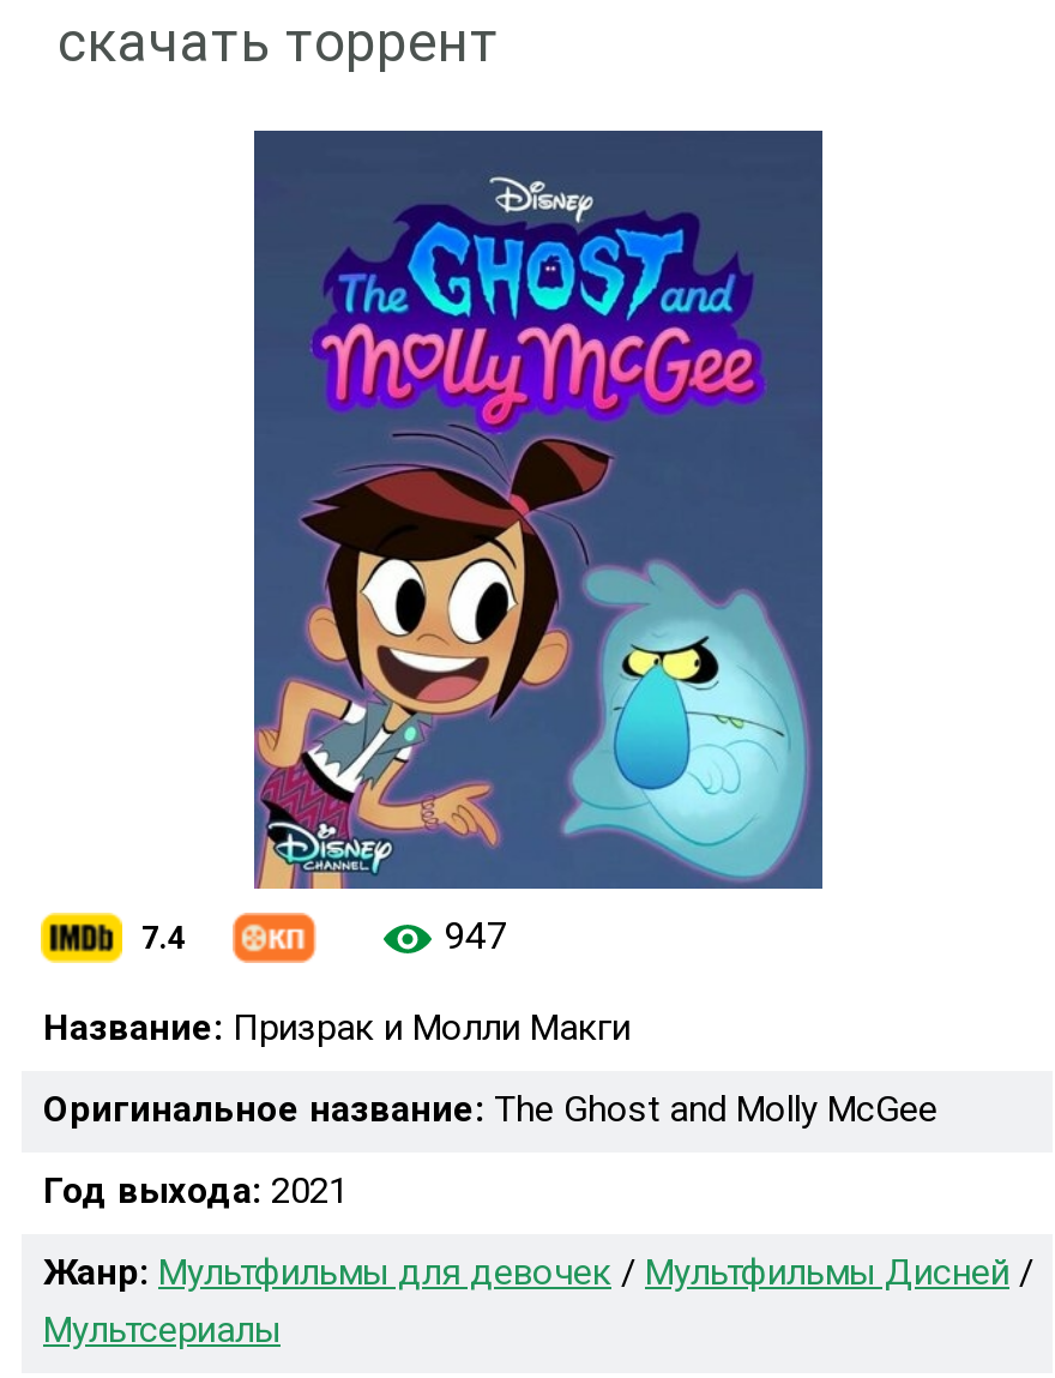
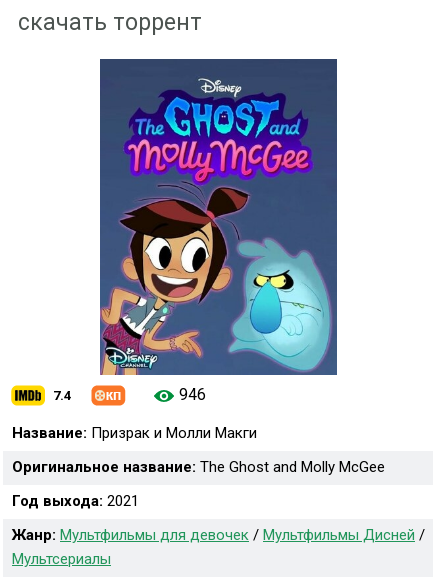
- 947
+ 946
